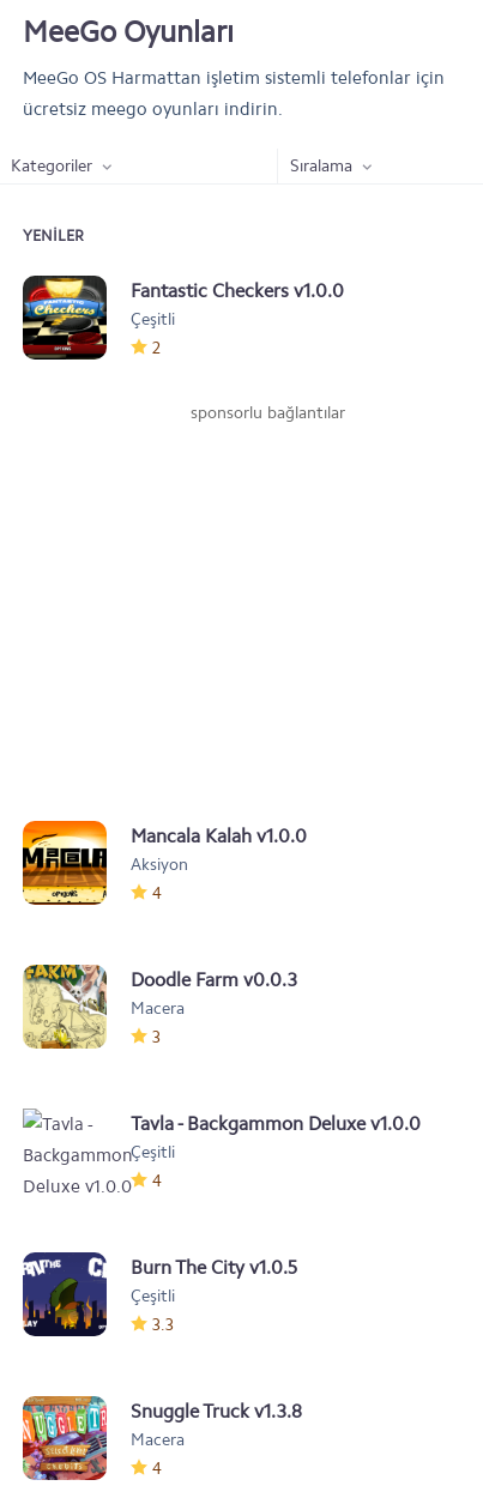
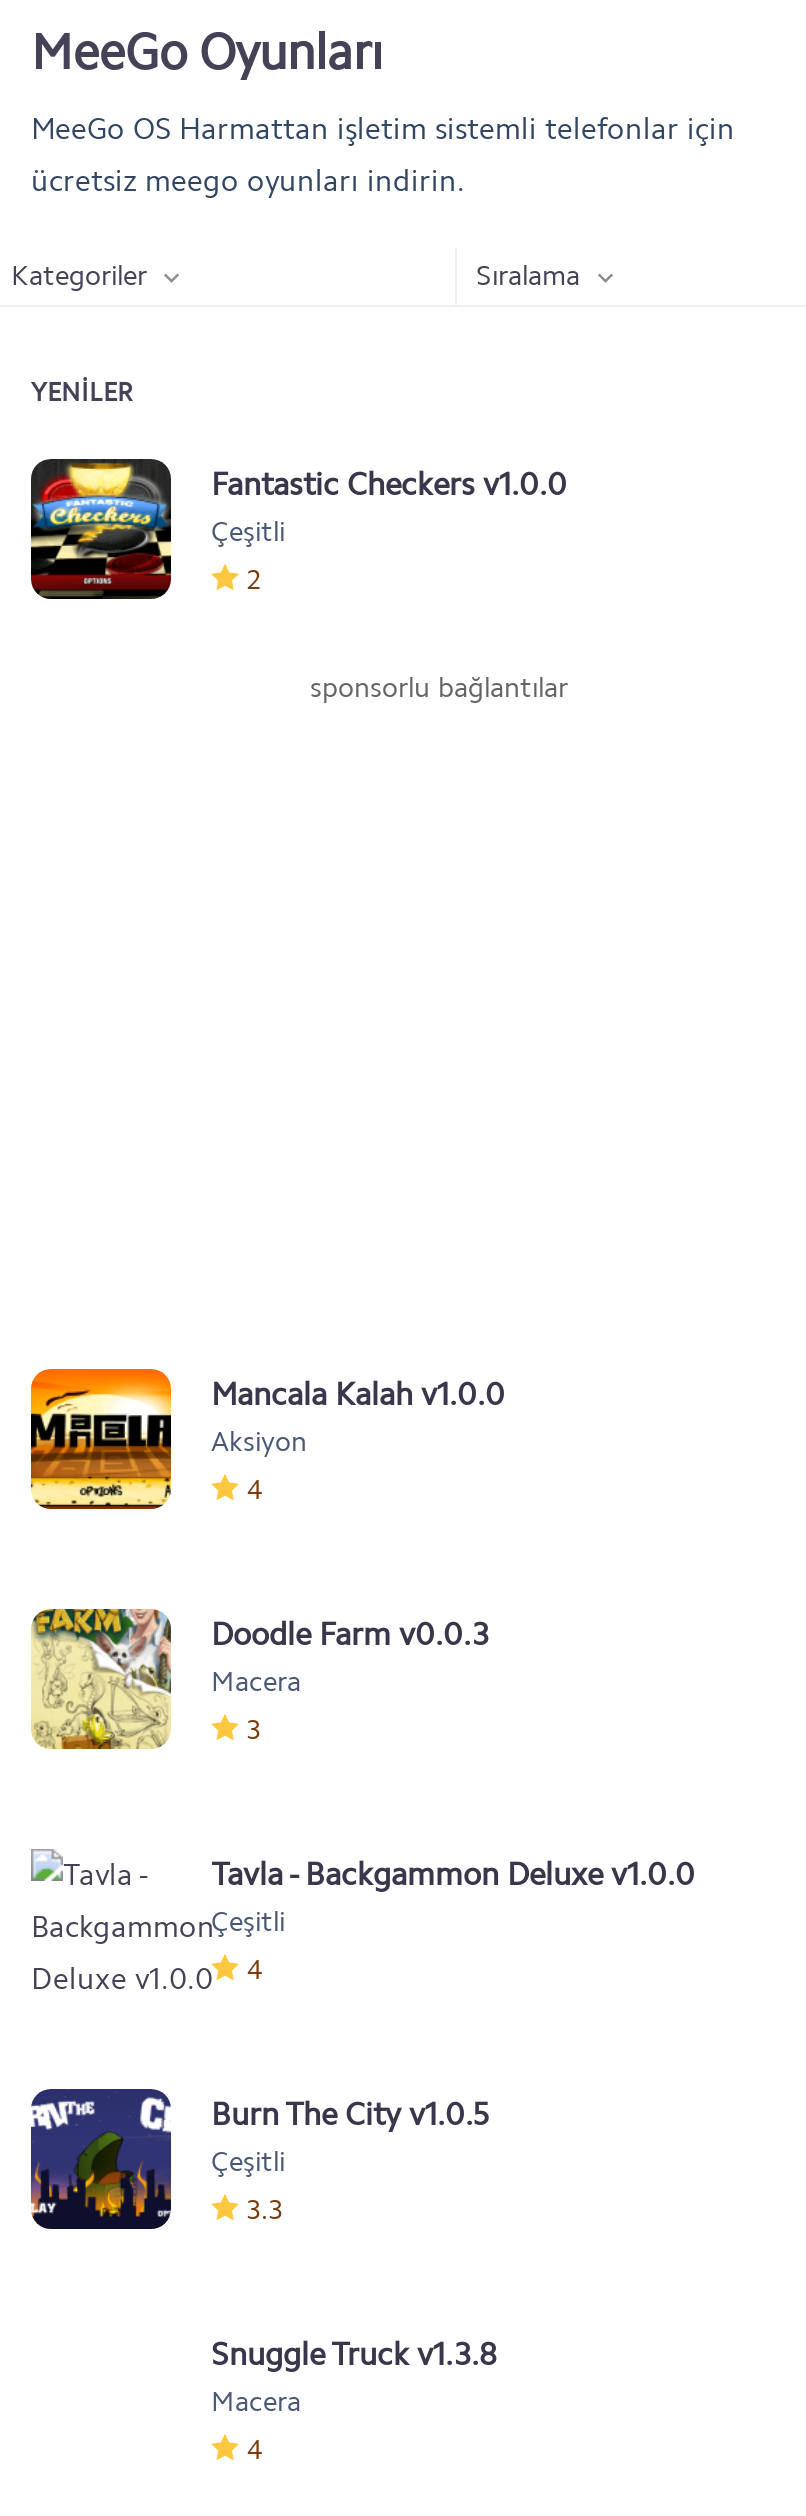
- [image]
